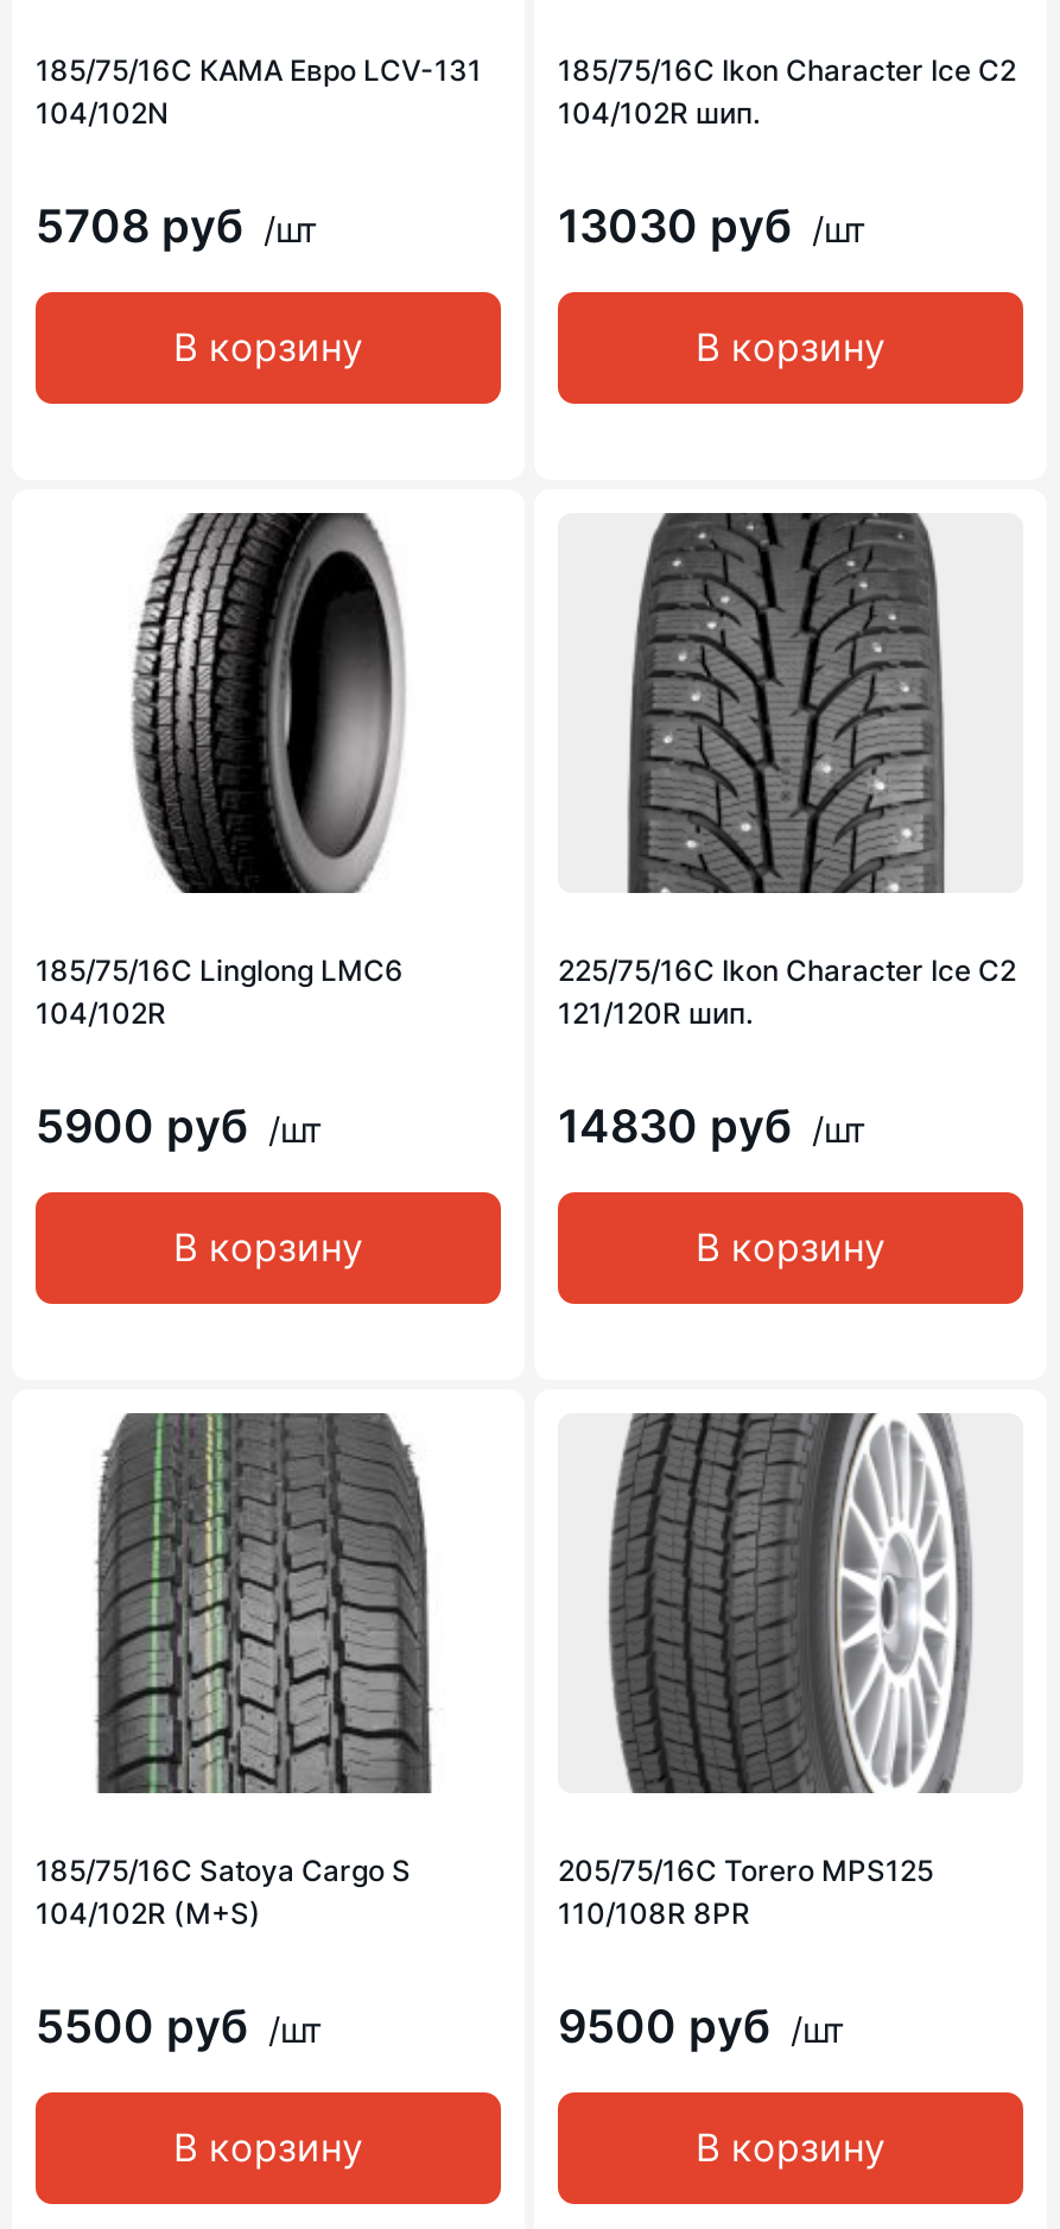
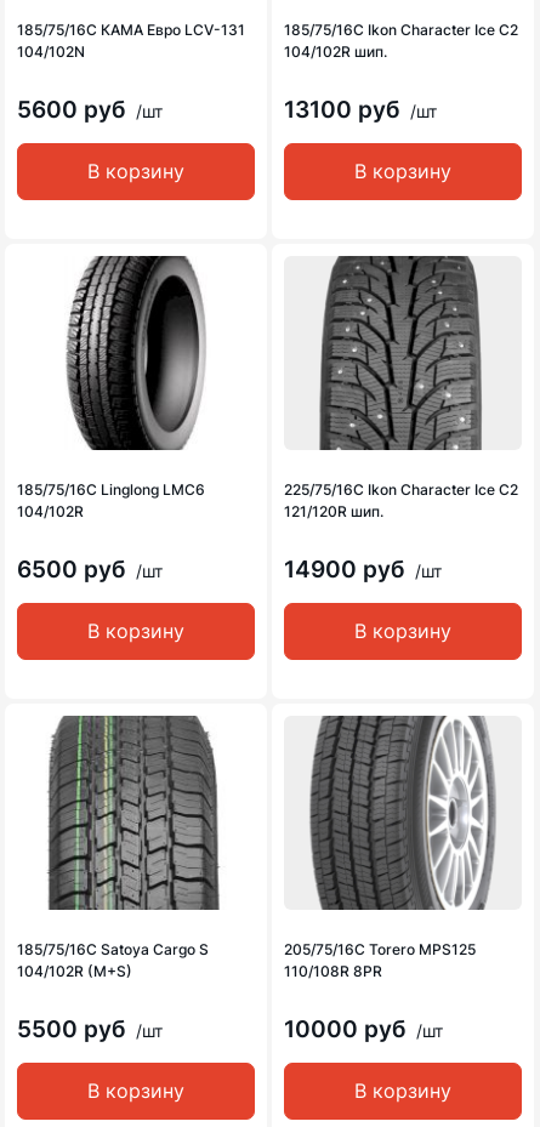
- 5708 руб /шт
+ 5600 руб /шт

- 13030 руб /шт
+ 13100 руб /шт

- 5900 руб /шт
+ 6500 руб /шт

- 14830 руб /шт
+ 14900 руб /шт

- 9500 руб /шт
+ 10000 руб /шт
